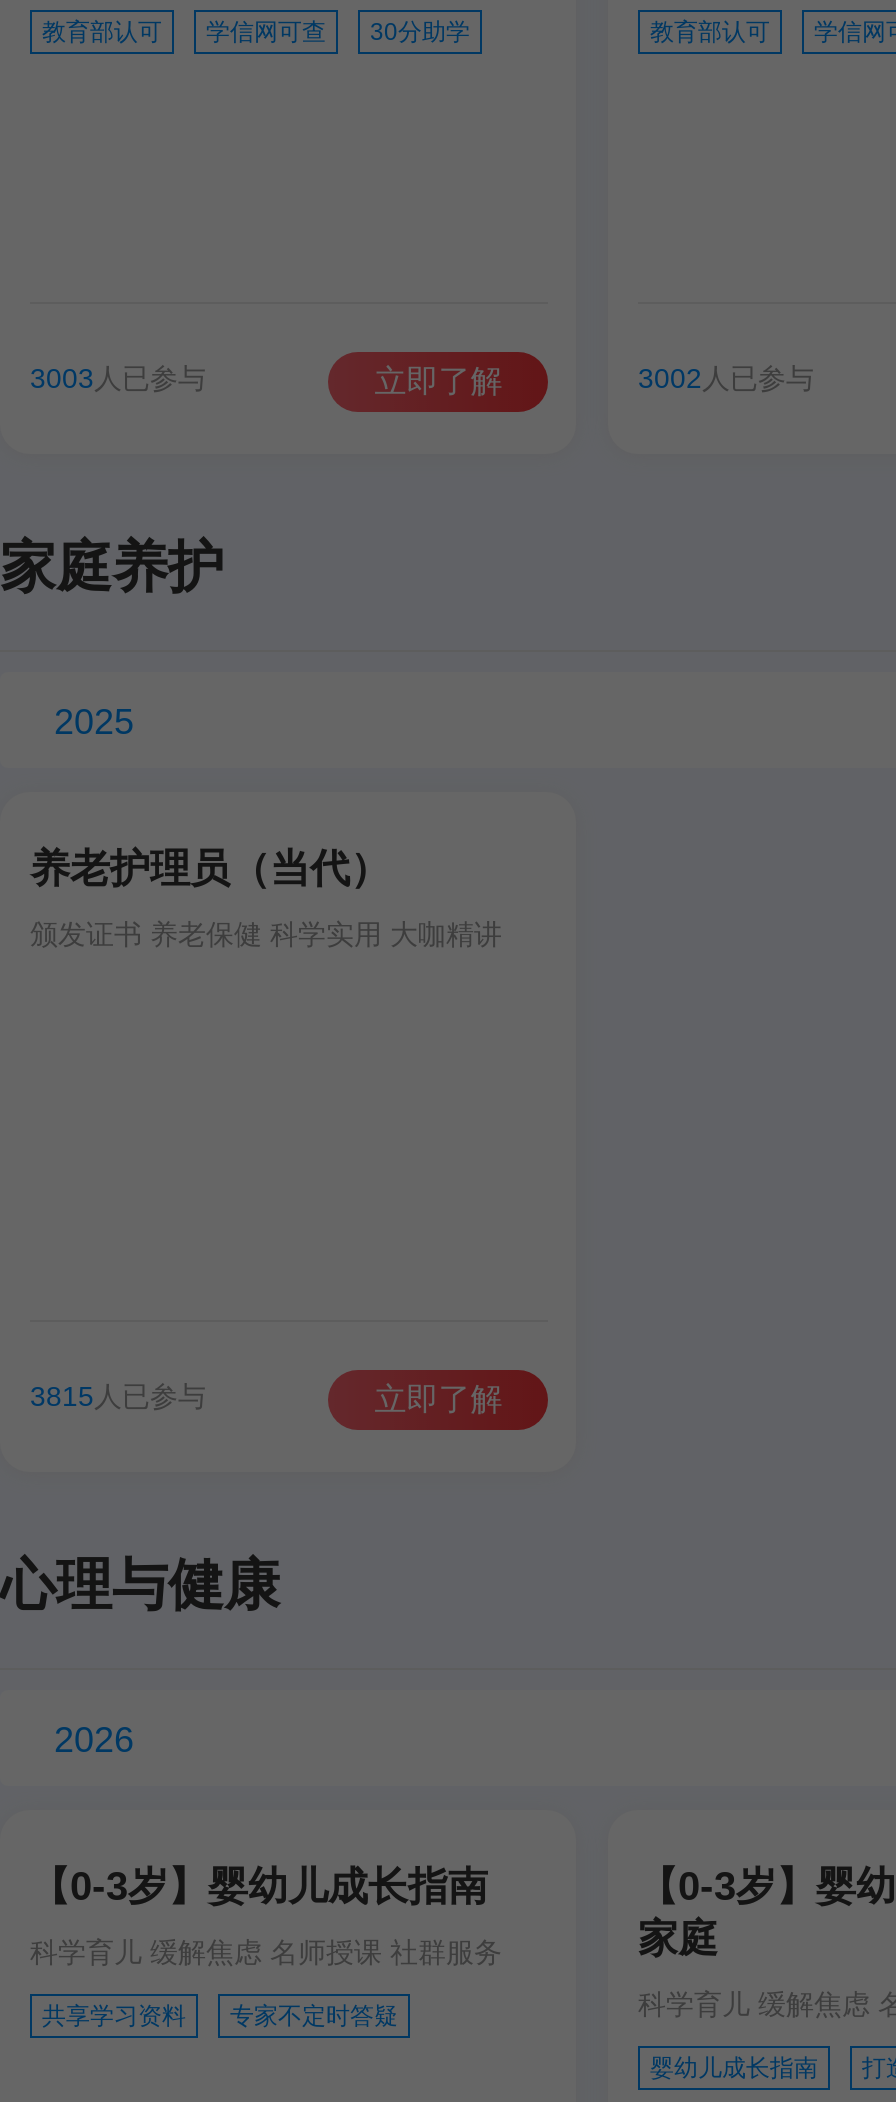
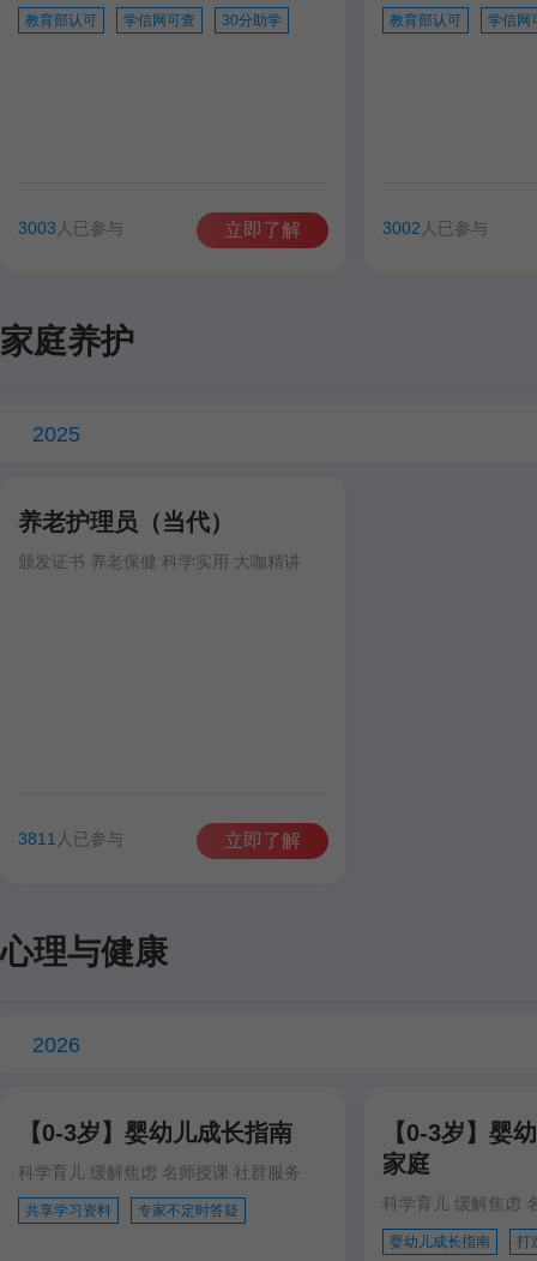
- 3815人已参与
+ 3811人已参与
